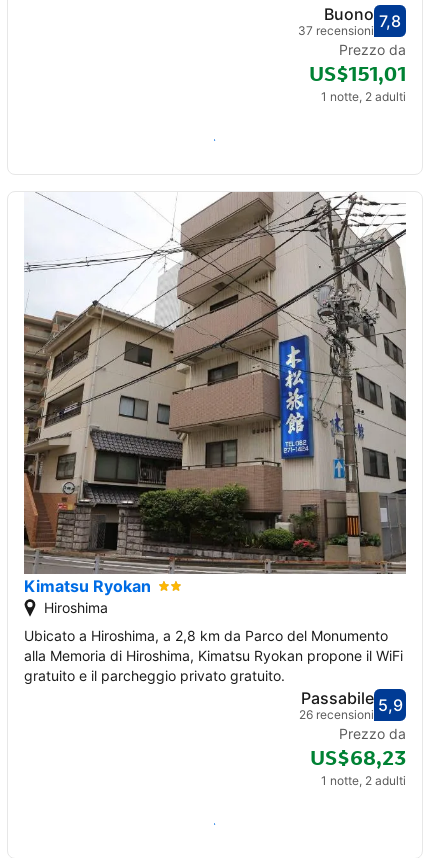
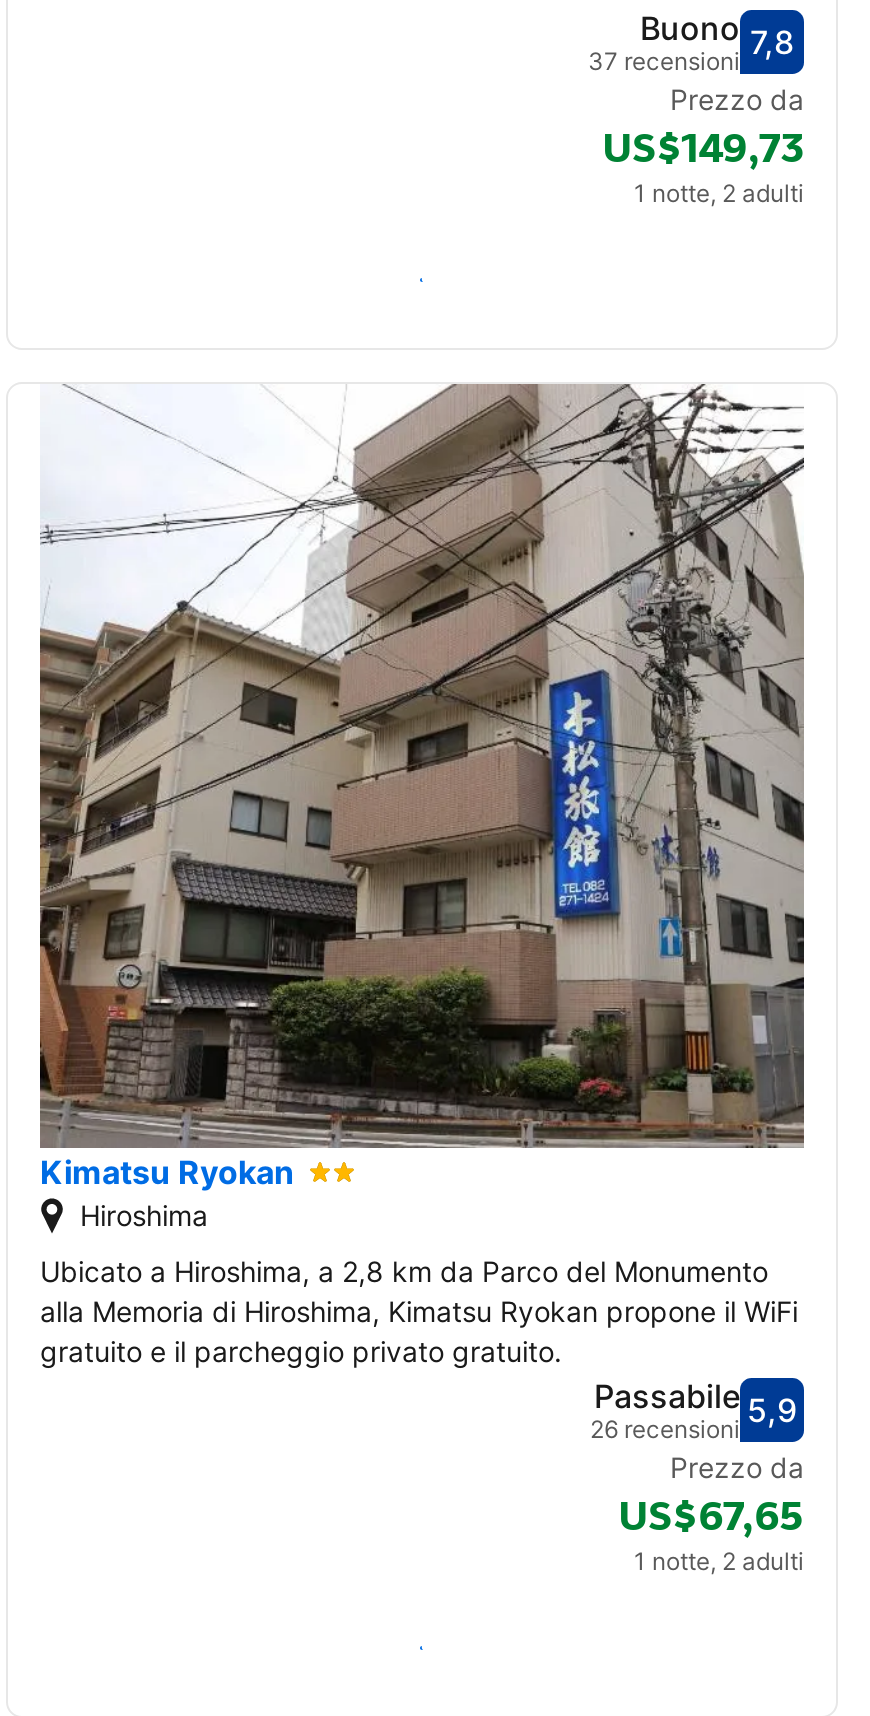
- US$151,01
+ US$149,73

- US$68,23
+ US$67,65
